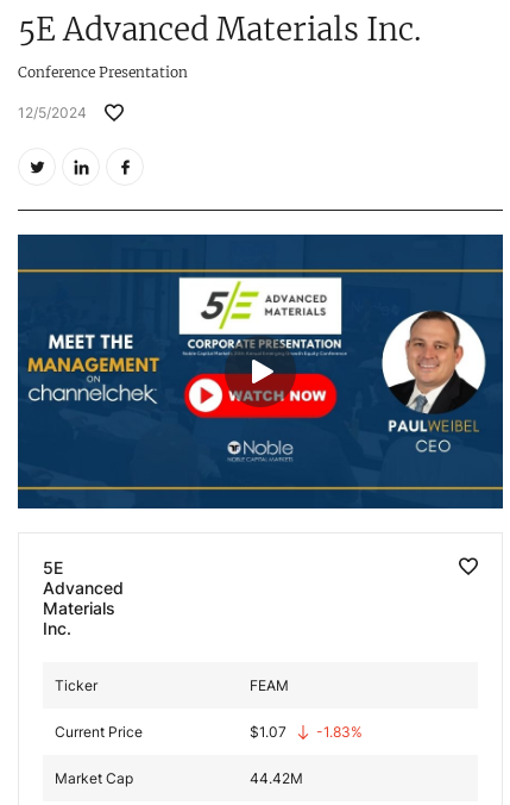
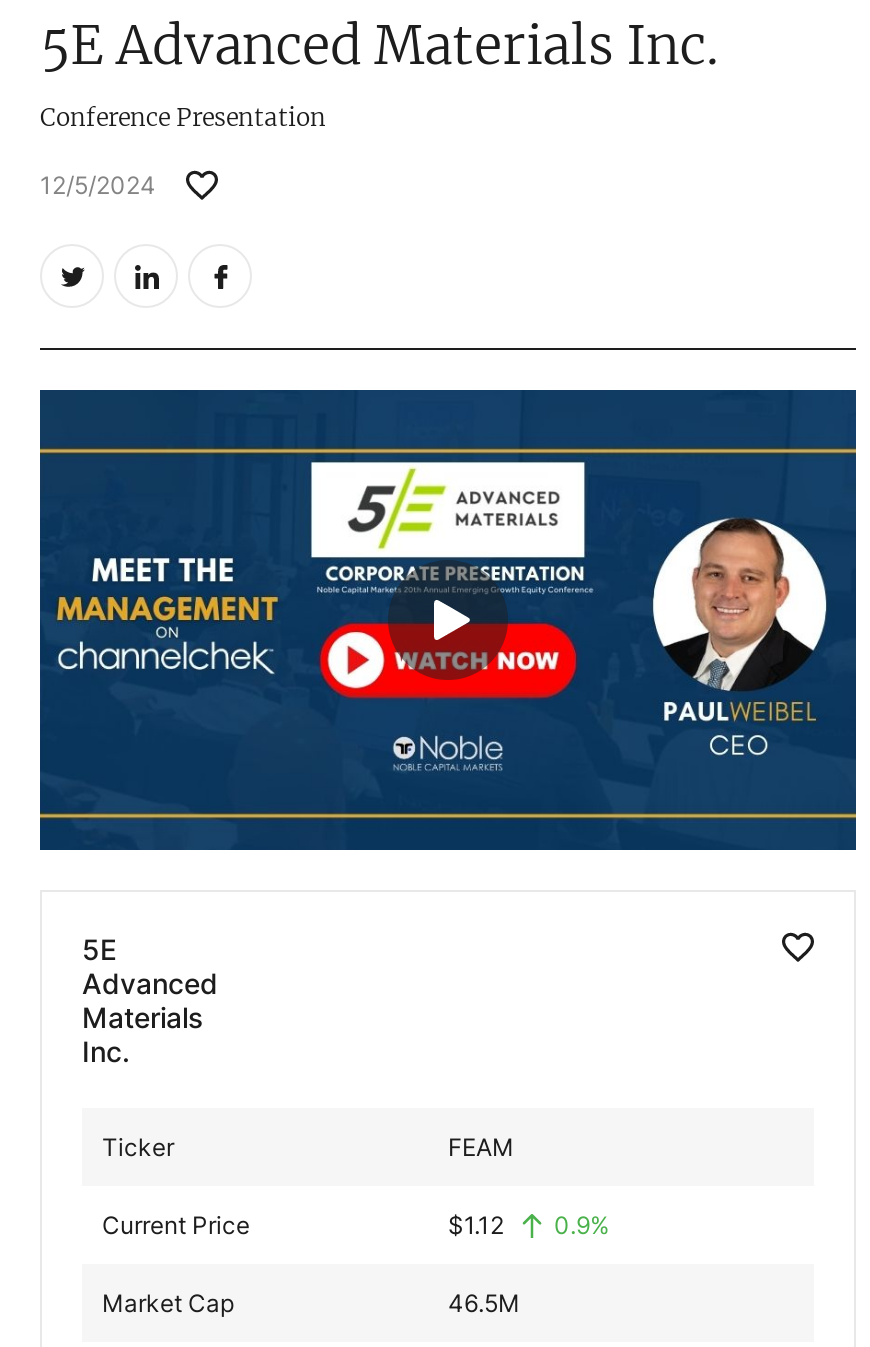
- $1.07
+ $1.12

- -1.83%
+ 0.9%

- 44.42M
+ 46.5M
